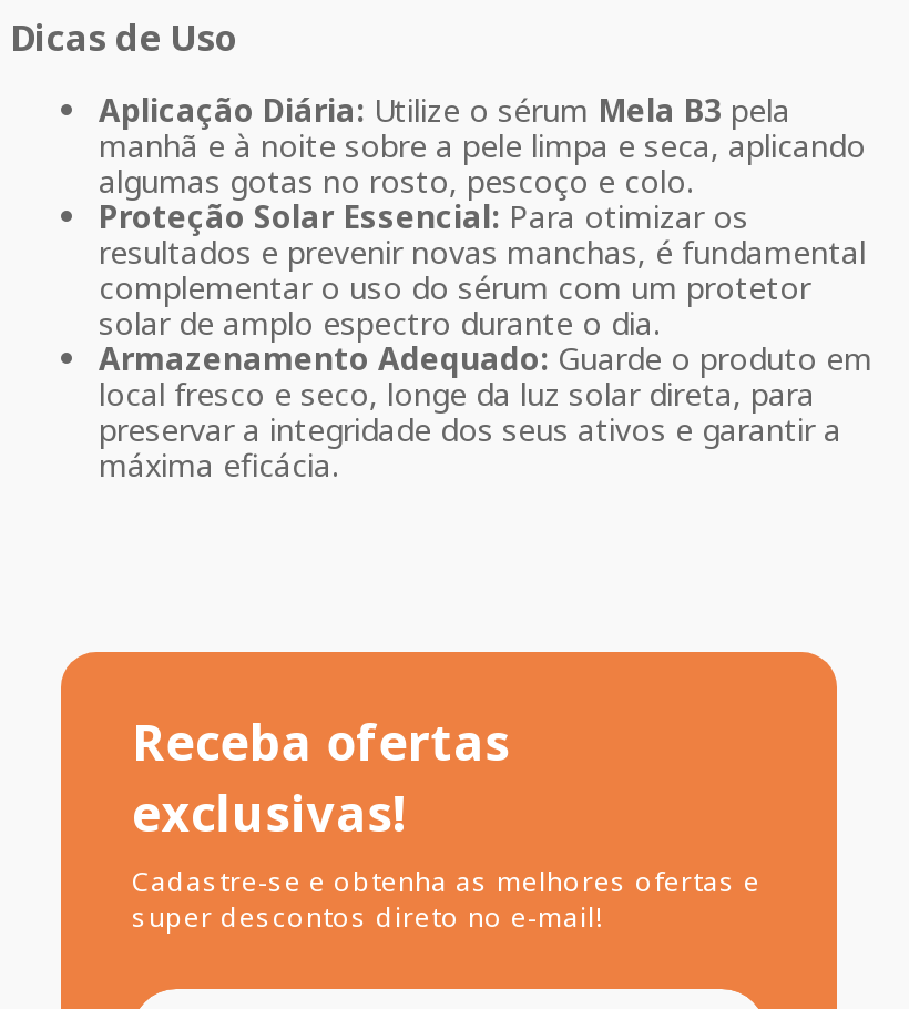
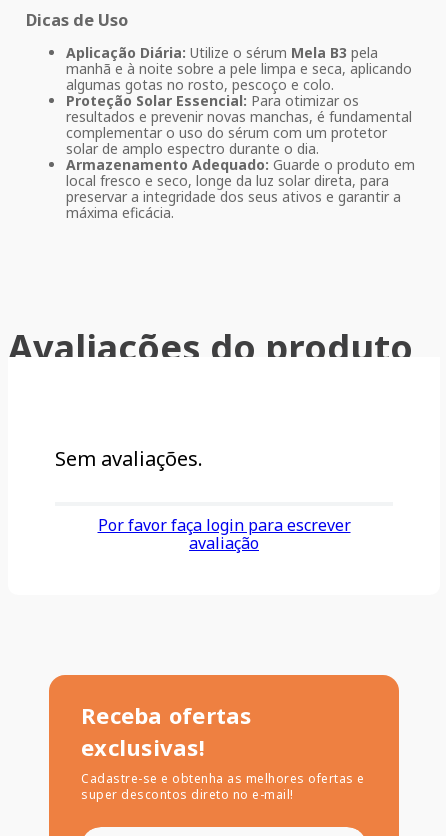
+ Avaliações do produto

+ Sem avaliações.

+ Por favor faça login para escrever
+ avaliação
